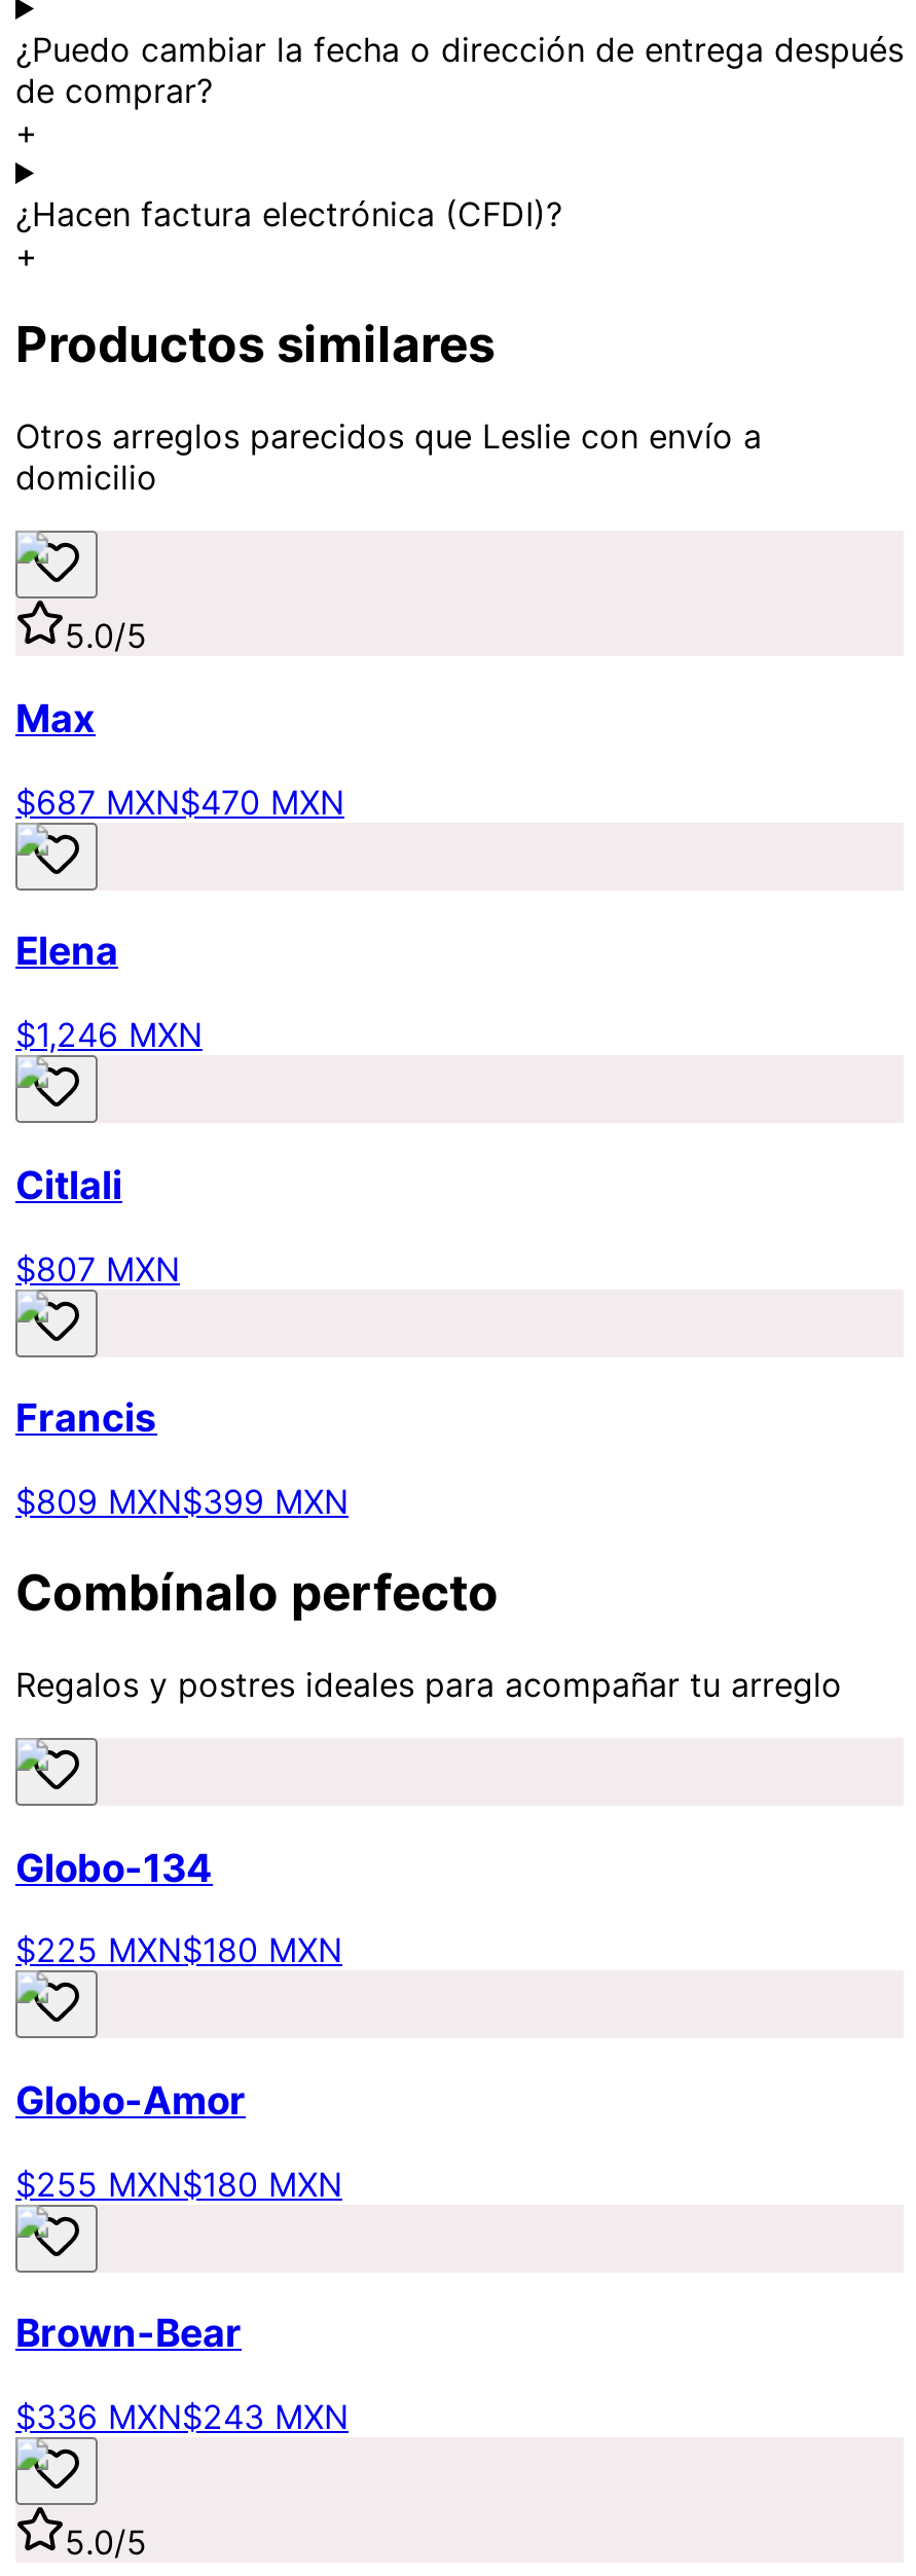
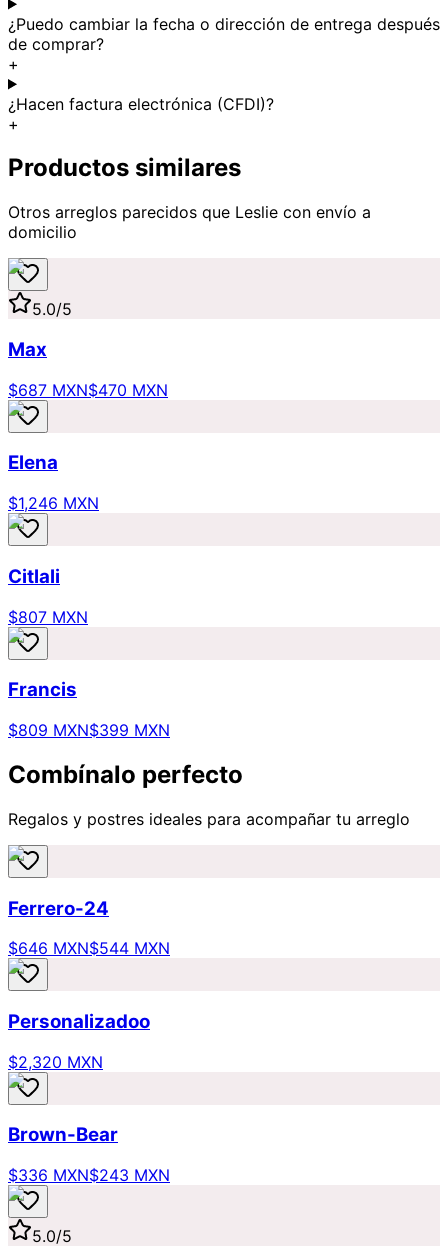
- Globo-134
+ Ferrero-24

- $225 MXN$180 MXN
+ $646 MXN$544 MXN

- Globo-Amor
+ Personalizadoo

- $255 MXN$180 MXN
+ $2,320 MXN
